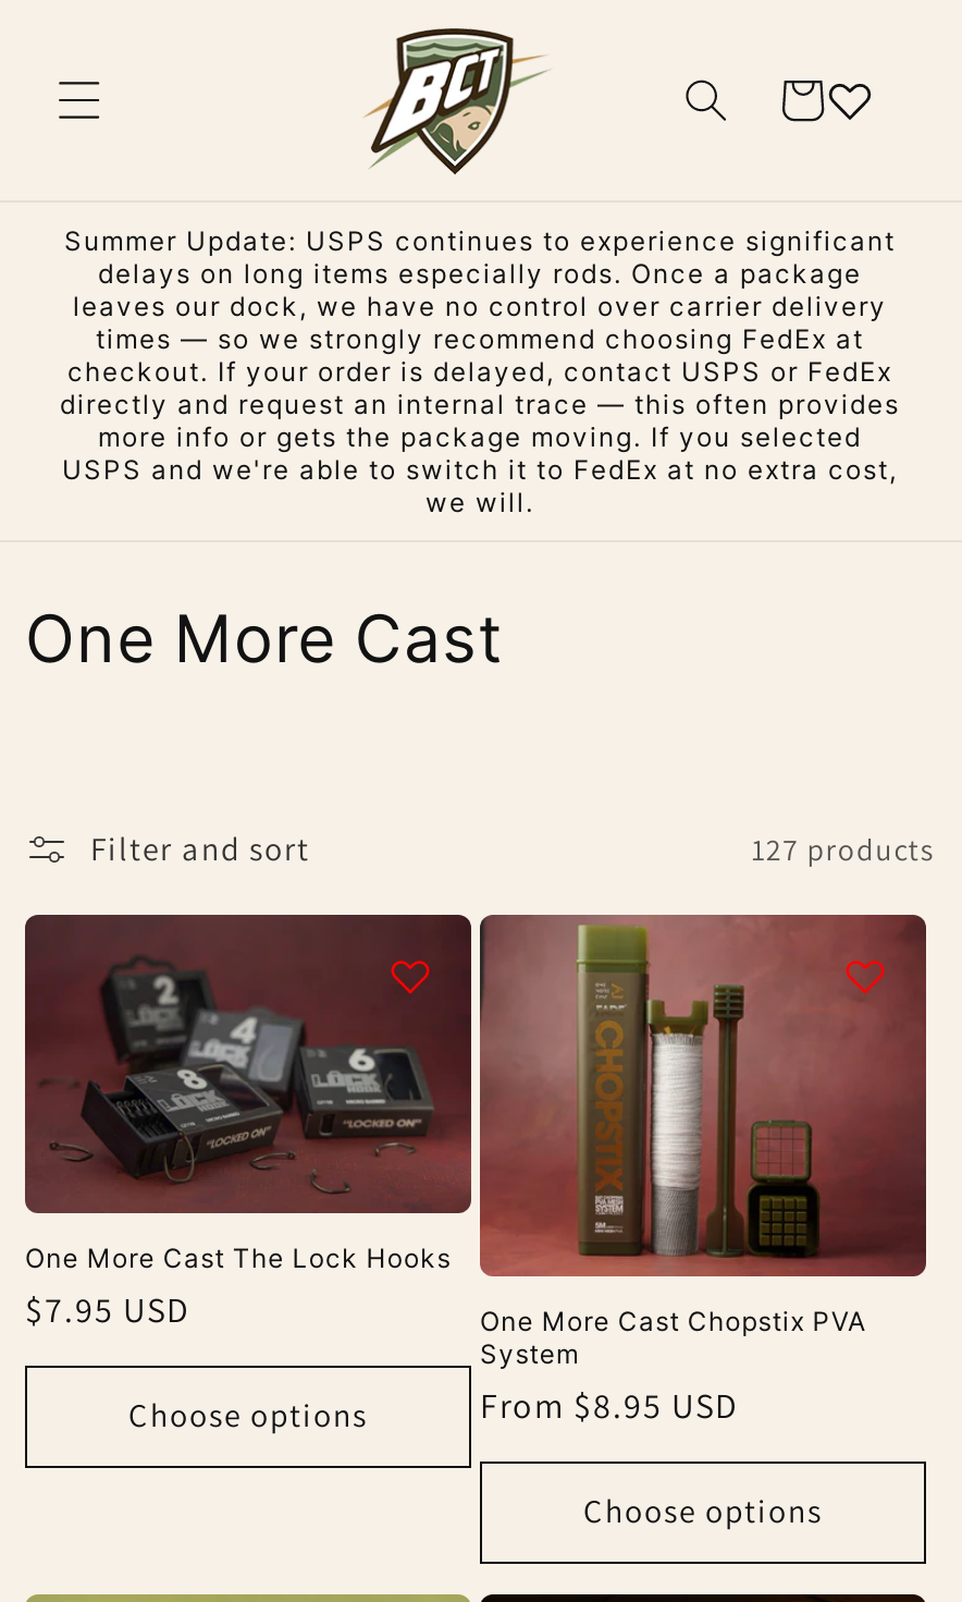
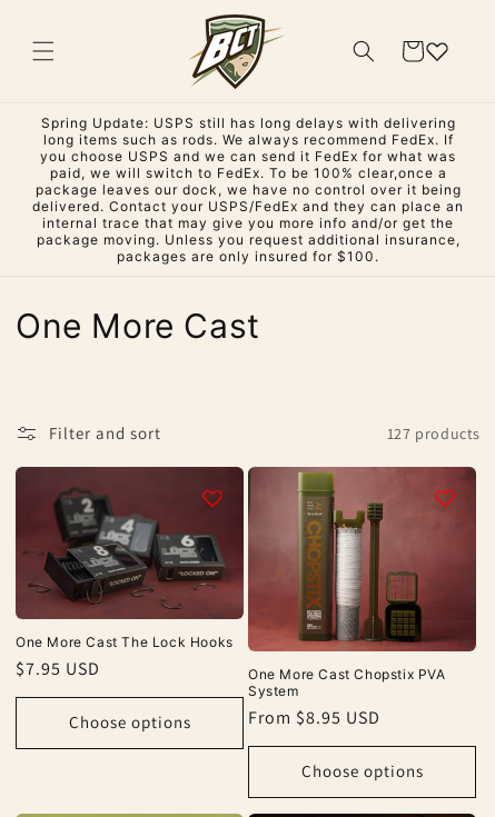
- Summer Update: USPS continues to experience significant
- delays on long items especially rods. Once a package
- leaves our dock, we have no control over carrier delivery
- times — so we strongly recommend choosing FedEx at
- checkout. If your order is delayed, contact USPS or FedEx
- directly and request an internal trace — this often provides
- more info or gets the package moving. If you selected
- USPS and we're able to switch it to FedEx at no extra cost,
- we will.
+ Spring Update: USPS still has long delays with delivering
+ long items such as rods. We always recommend FedEx. If
+ you choose USPS and we can send it FedEx for what was
+ paid, we will switch to FedEx. To be 100% clear,once a
+ package leaves our dock, we have no control over it being
+ delivered. Contact your USPS/FedEx and they can place an
+ internal trace that may give you more info and/or get the
+ package moving. Unless you request additional insurance,
+ packages are only insured for $100.
